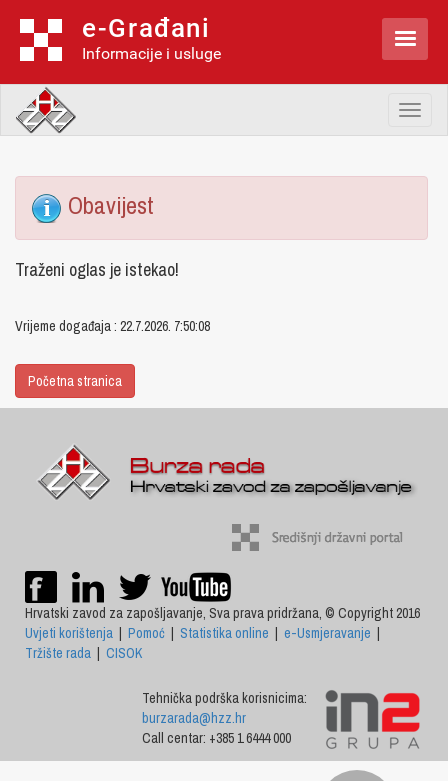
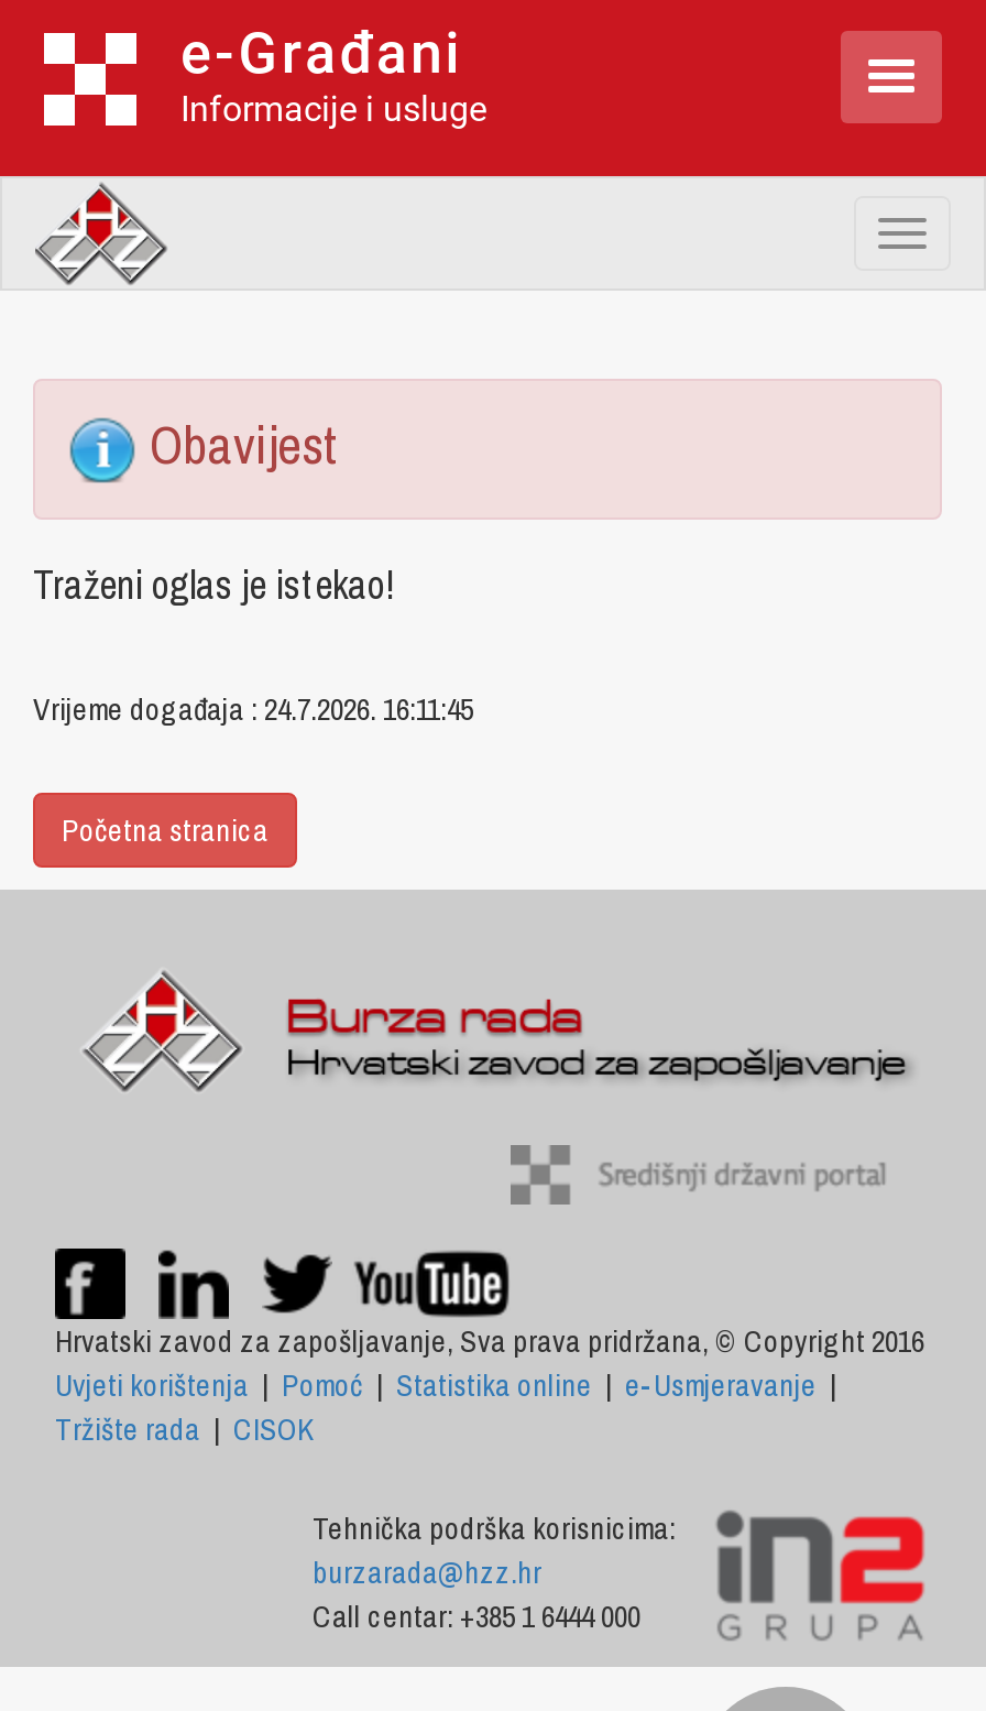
- Vrijeme događaja : 22.7.2026. 7:50:08
+ Vrijeme događaja : 24.7.2026. 16:11:45
